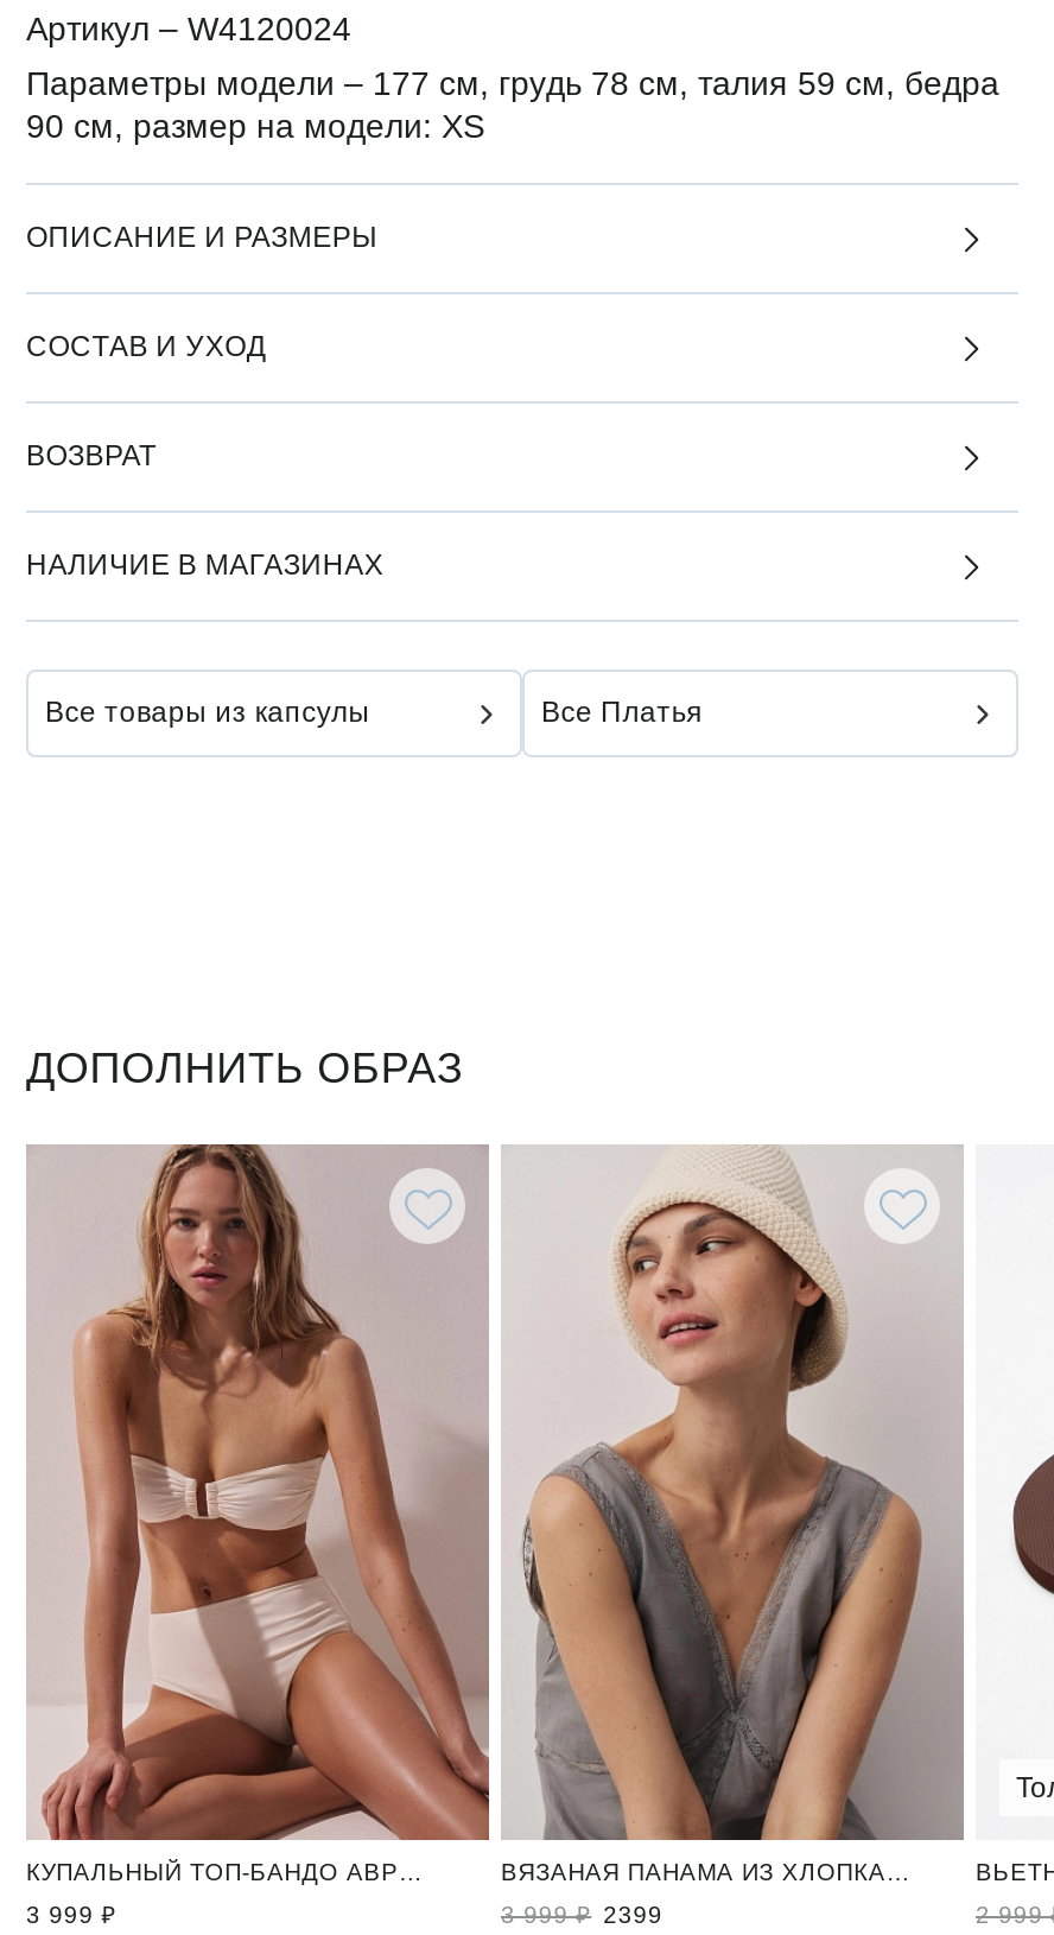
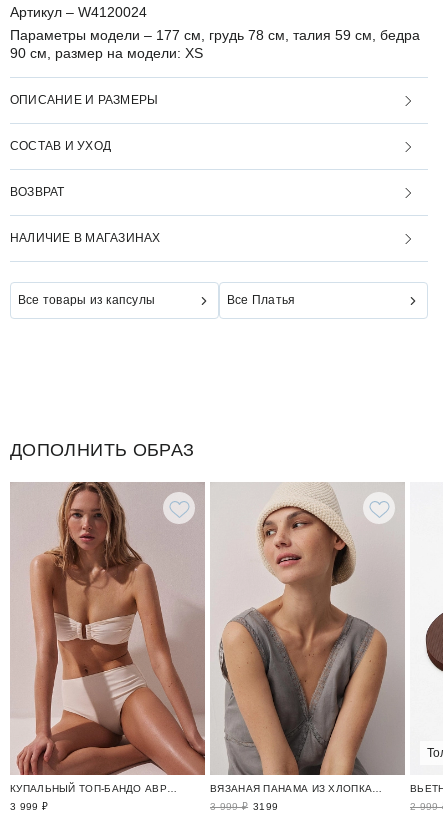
- 3 999 ₽ 2399
+ 3 999 ₽ 3199
